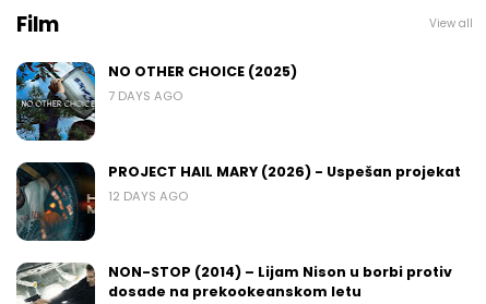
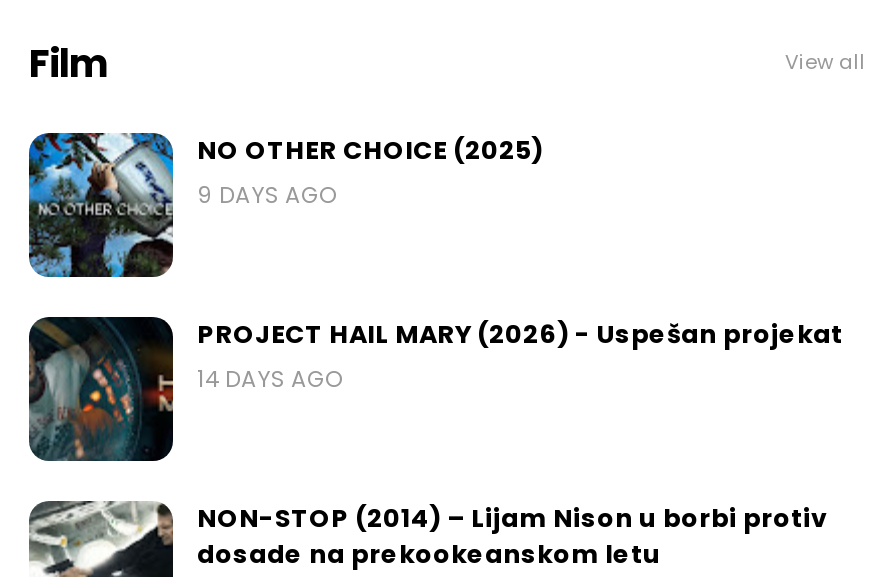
- 7 DAYS AGO
+ 9 DAYS AGO

- 12 DAYS AGO
+ 14 DAYS AGO
